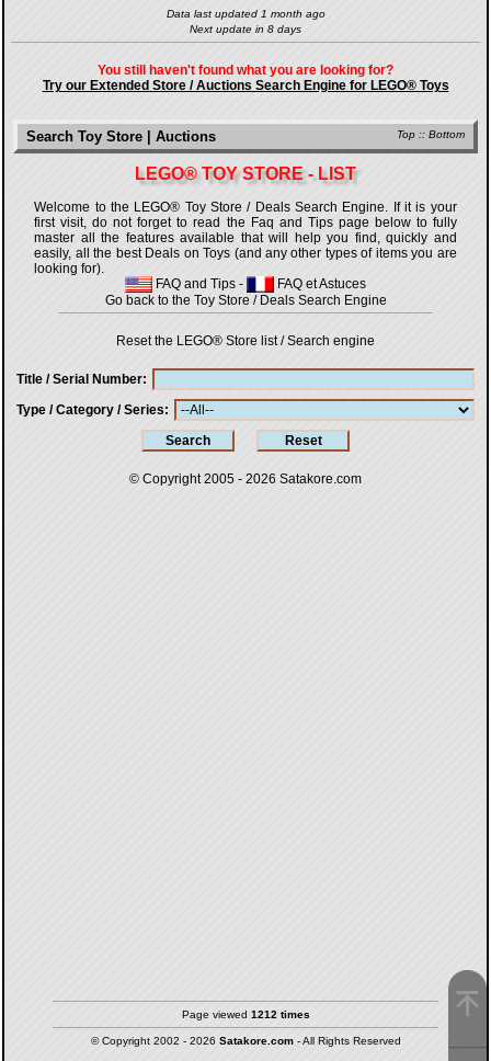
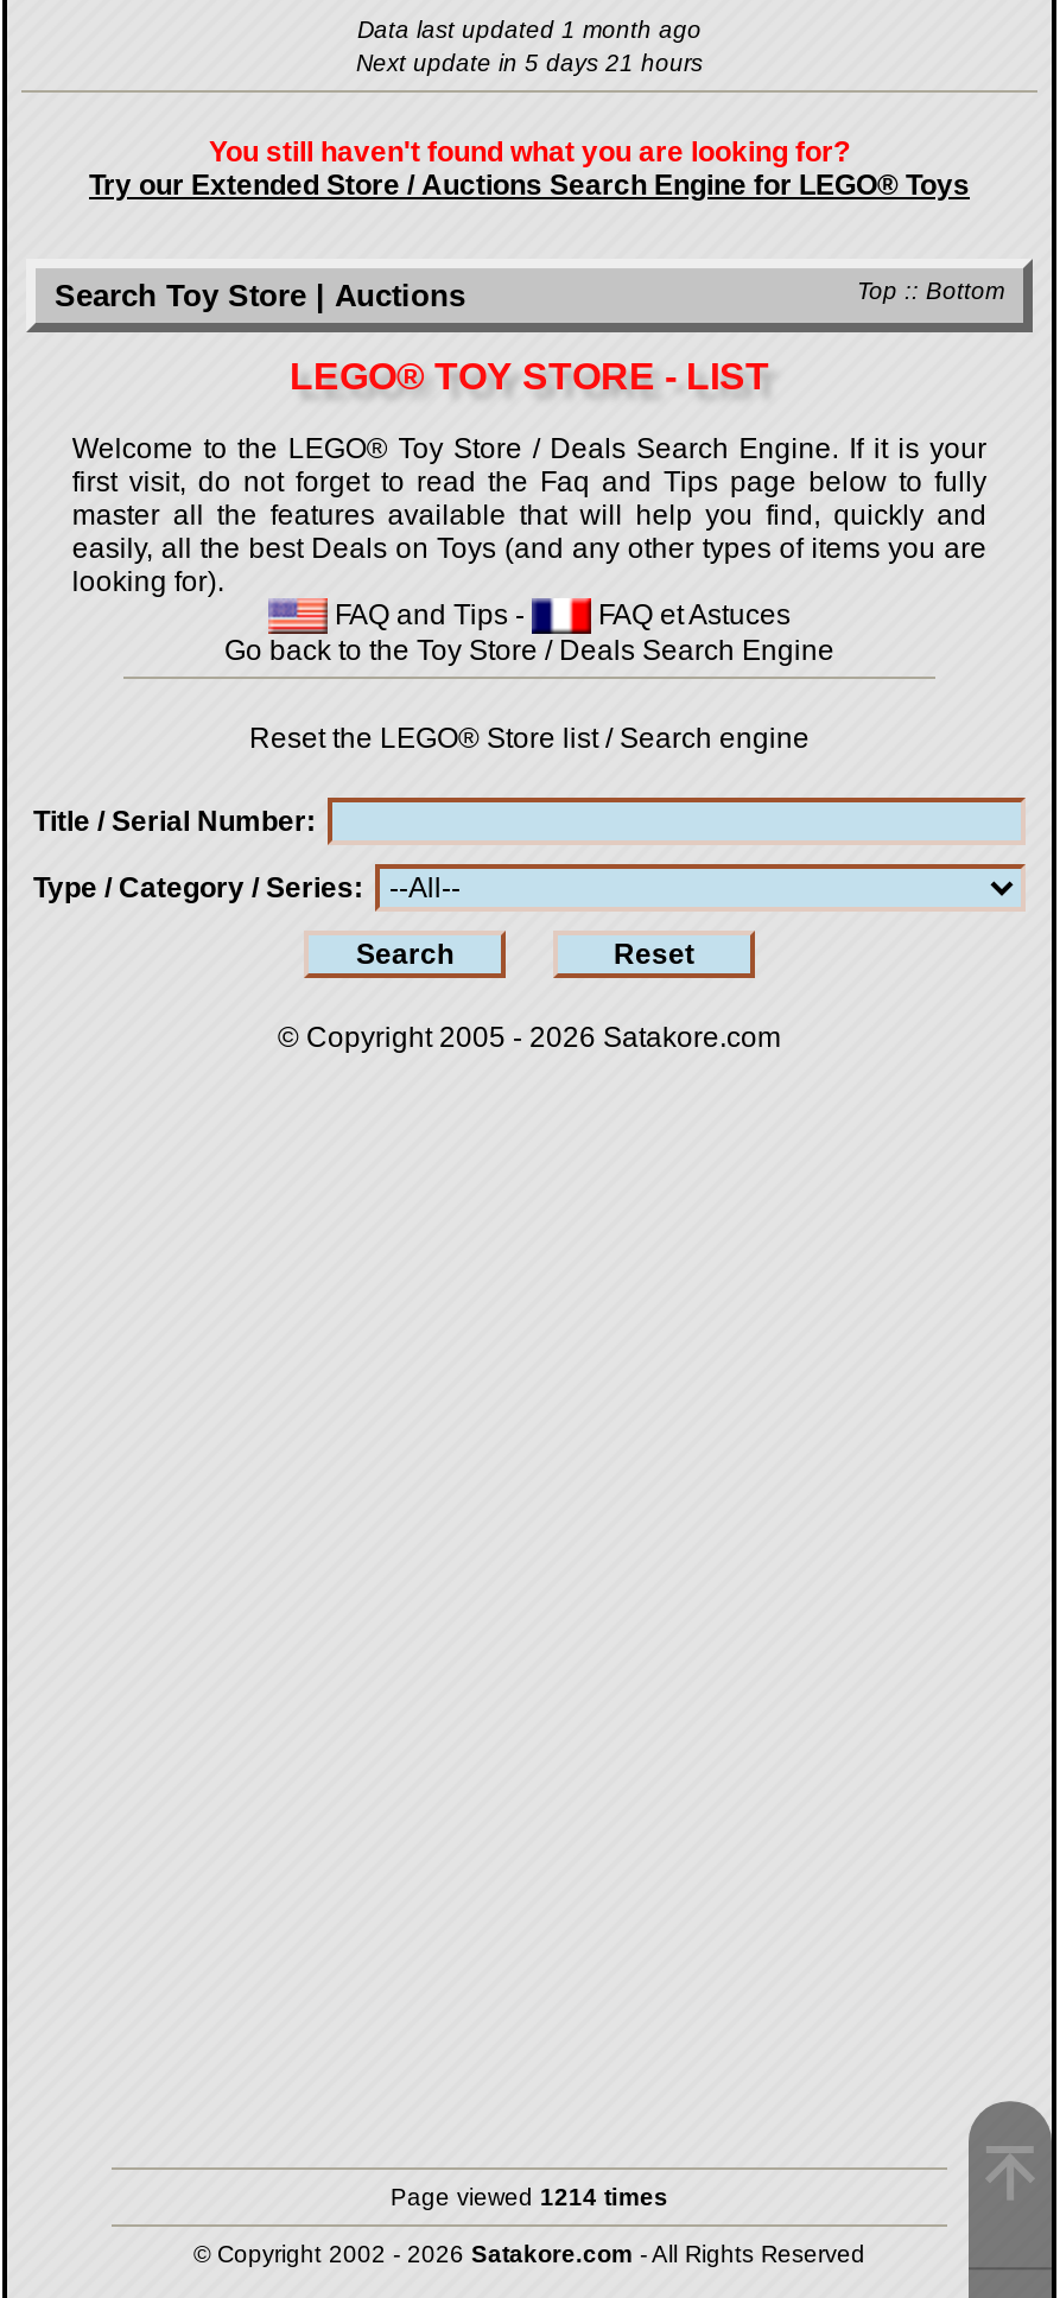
- Next update in 8 days
+ Next update in 5 days 21 hours

- Page viewed 1212 times
+ Page viewed 1214 times
